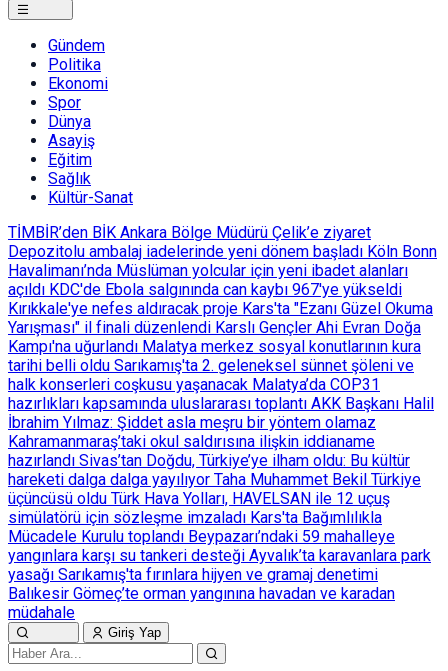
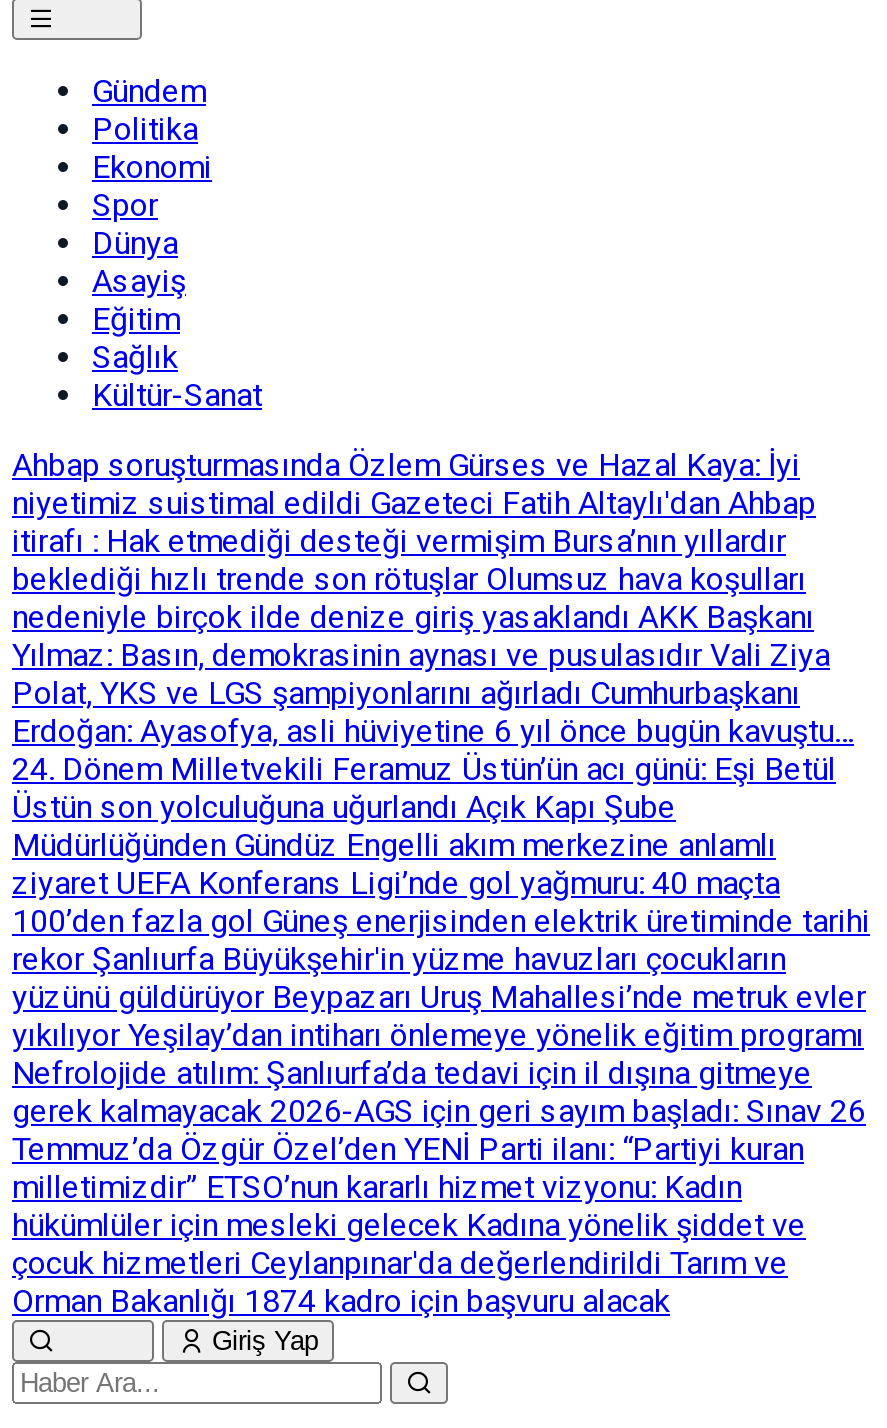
- TİMBİR’den BİK Ankara Bölge Müdürü Çelik’e ziyaret
- Depozitolu ambalaj iadelerinde yeni dönem başladı Köln Bonn
- Havalimanı’nda Müslüman yolcular için yeni ibadet alanları
- açıldı KDC'de Ebola salgınında can kaybı 967'ye yükseldi
- Kırıkkale'ye nefes aldıracak proje Kars'ta "Ezanı Güzel Okuma
- Yarışması" il finali düzenlendi Karslı Gençler Ahi Evran Doğa
- Kampı'na uğurlandı Malatya merkez sosyal konutlarının kura
- tarihi belli oldu Sarıkamış'ta 2. geleneksel sünnet şöleni ve
- halk konserleri coşkusu yaşanacak Malatya’da COP31
- hazırlıkları kapsamında uluslararası toplantı AKK Başkanı Halil
- İbrahim Yılmaz: Şiddet asla meşru bir yöntem olamaz
- Kahramanmaraş’taki okul saldırısına ilişkin iddianame
- hazırlandı Sivas’tan Doğdu, Türkiye’ye ilham oldu: Bu kültür
- hareketi dalga dalga yayılıyor Taha Muhammet Bekil Türkiye
- üçüncüsü oldu Türk Hava Yolları, HAVELSAN ile 12 uçuş
- simülatörü için sözleşme imzaladı Kars'ta Bağımlılıkla
- Mücadele Kurulu toplandı Beypazarı’ndaki 59 mahalleye
- yangınlara karşı su tankeri desteği Ayvalık’ta karavanlara park
- yasağı Sarıkamış'ta fırınlara hijyen ve gramaj denetimi
- Balıkesir Gömeç’te orman yangınına havadan ve karadan
- müdahale
+ Ahbap soruşturmasında Özlem Gürses ve Hazal Kaya: İyi
+ niyetimiz suistimal edildi Gazeteci Fatih Altaylı'dan Ahbap
+ itirafı : Hak etmediği desteği vermişim Bursa’nın yıllardır
+ beklediği hızlı trende son rötuşlar Olumsuz hava koşulları
+ nedeniyle birçok ilde denize giriş yasaklandı AKK Başkanı
+ Yılmaz: Basın, demokrasinin aynası ve pusulasıdır Vali Ziya
+ Polat, YKS ve LGS şampiyonlarını ağırladı Cumhurbaşkanı
+ Erdoğan: Ayasofya, asli hüviyetine 6 yıl önce bugün kavuştu…
+ 24. Dönem Milletvekili Feramuz Üstün’ün acı günü: Eşi Betül
+ Üstün son yolculuğuna uğurlandı Açık Kapı Şube
+ Müdürlüğünden Gündüz Engelli akım merkezine anlamlı
+ ziyaret UEFA Konferans Ligi’nde gol yağmuru: 40 maçta
+ 100’den fazla gol Güneş enerjisinden elektrik üretiminde tarihi
+ rekor Şanlıurfa Büyükşehir'in yüzme havuzları çocukların
+ yüzünü güldürüyor Beypazarı Uruş Mahallesi’nde metruk evler
+ yıkılıyor Yeşilay’dan intiharı önlemeye yönelik eğitim programı
+ Nefrolojide atılım: Şanlıurfa’da tedavi için il dışına gitmeye
+ gerek kalmayacak 2026-AGS için geri sayım başladı: Sınav 26
+ Temmuz’da Özgür Özel’den YENİ Parti ilanı: “Partiyi kuran
+ milletimizdir” ETSO’nun kararlı hizmet vizyonu: Kadın
+ hükümlüler için mesleki gelecek Kadına yönelik şiddet ve
+ çocuk hizmetleri Ceylanpınar'da değerlendirildi Tarım ve
+ Orman Bakanlığı 1874 kadro için başvuru alacak
